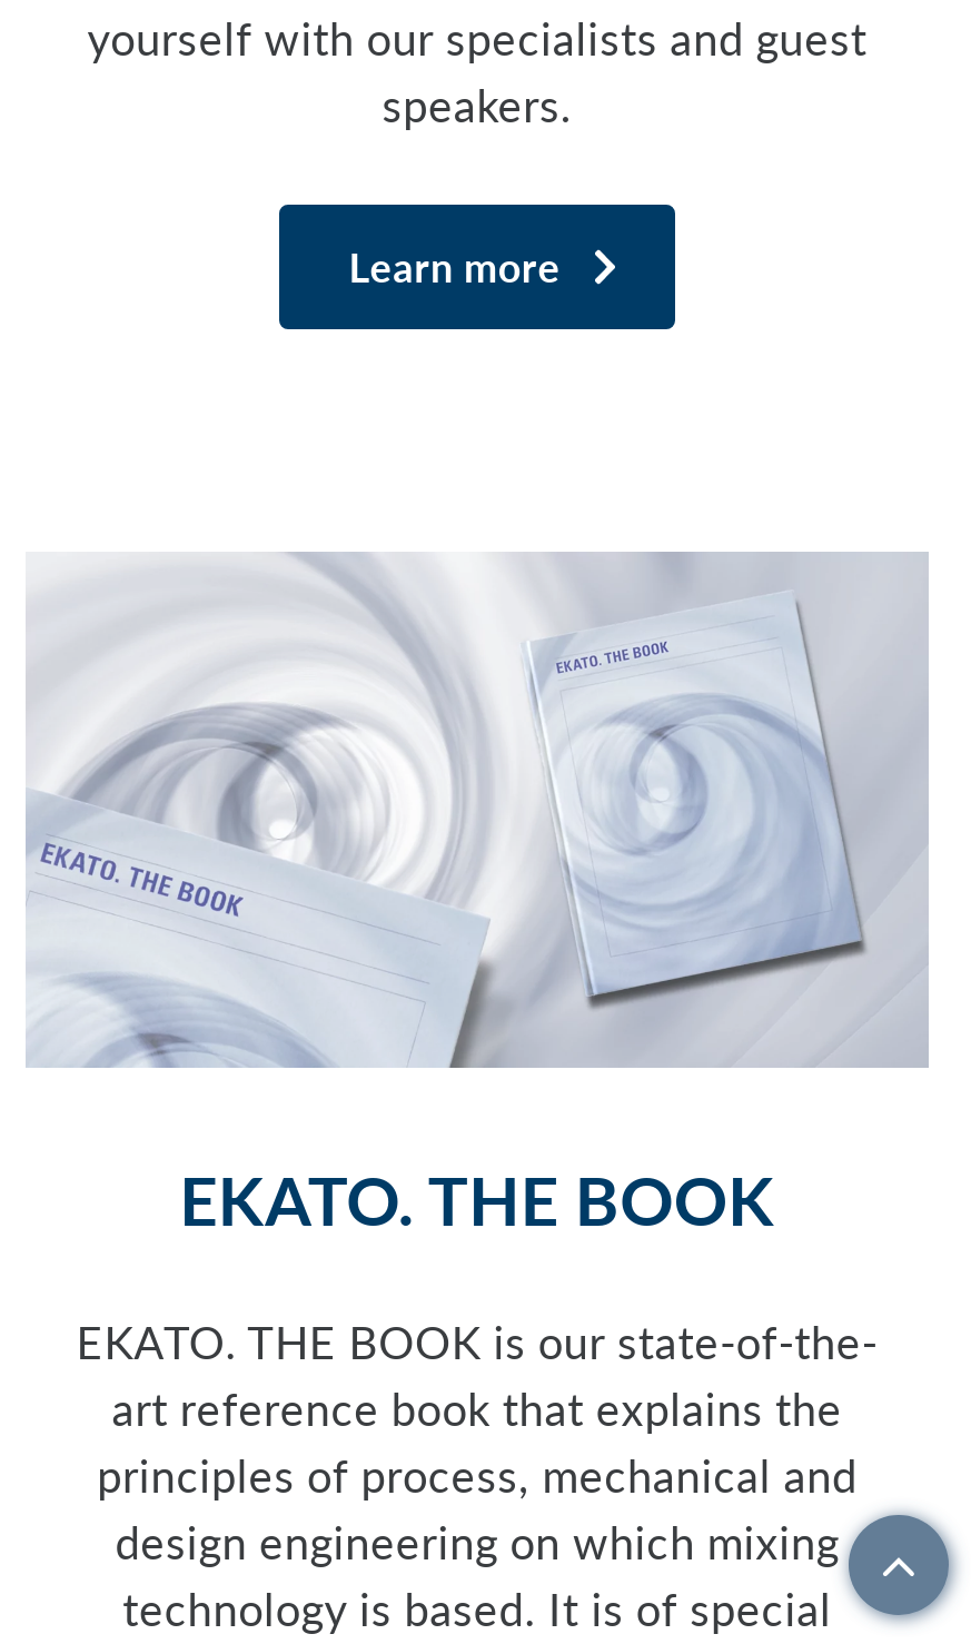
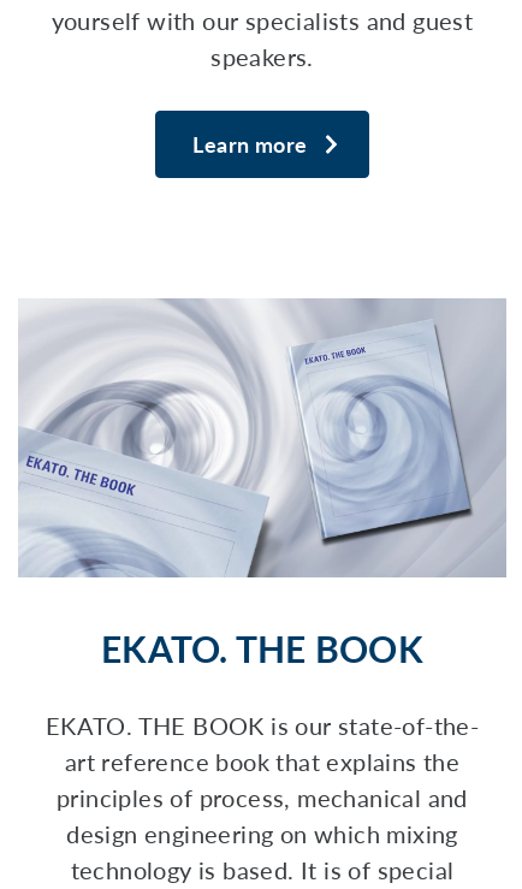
- [image]
